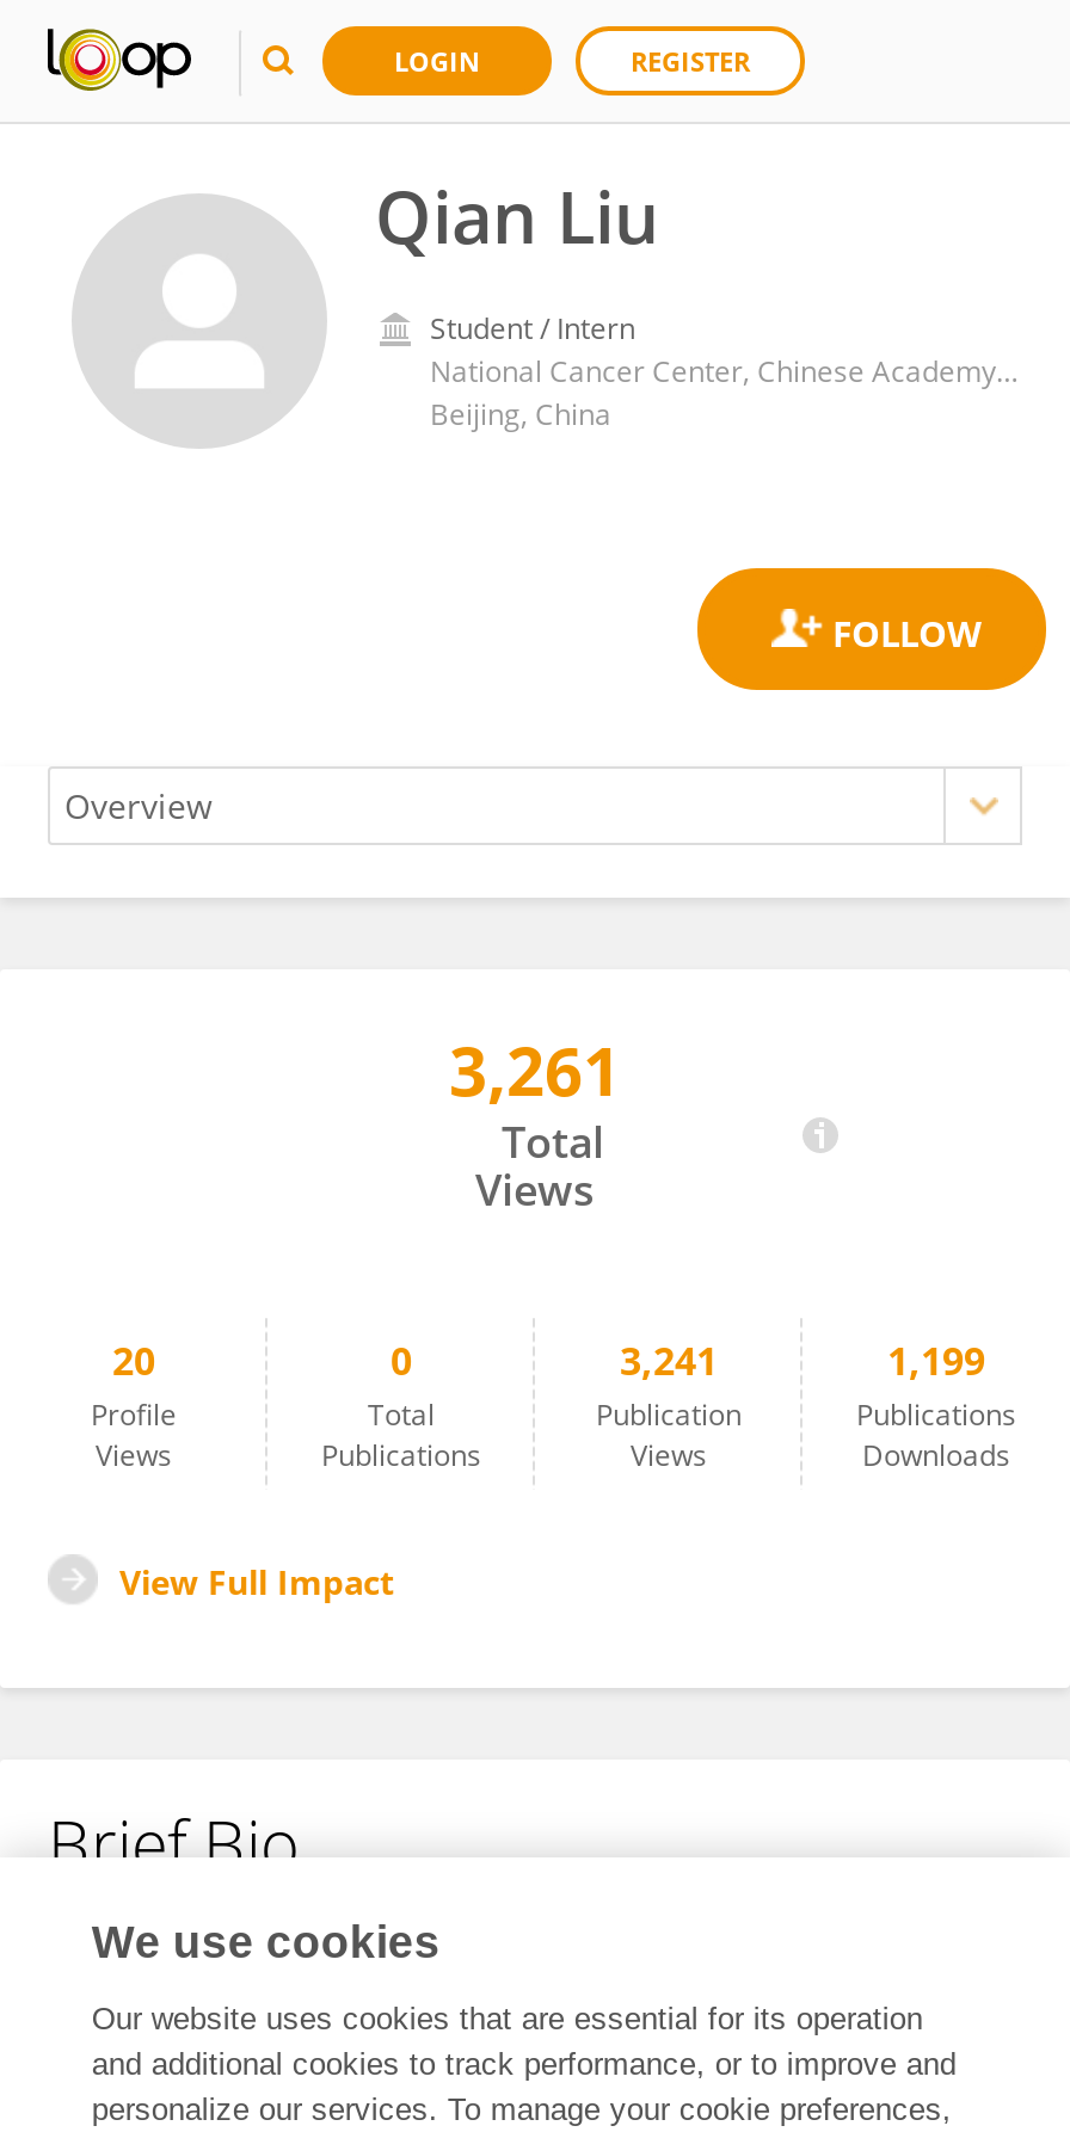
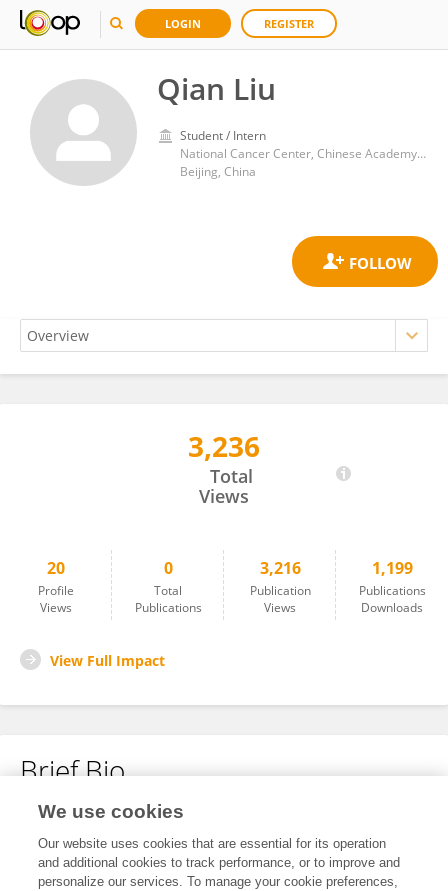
- 3,261
+ 3,236

- 3,241
+ 3,216
